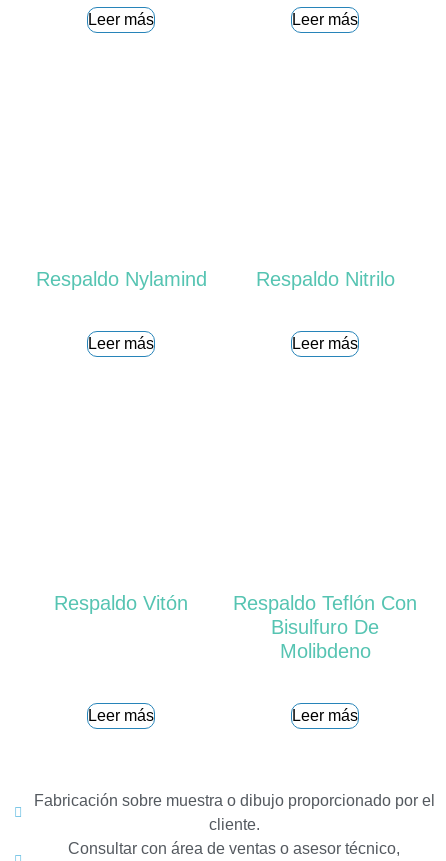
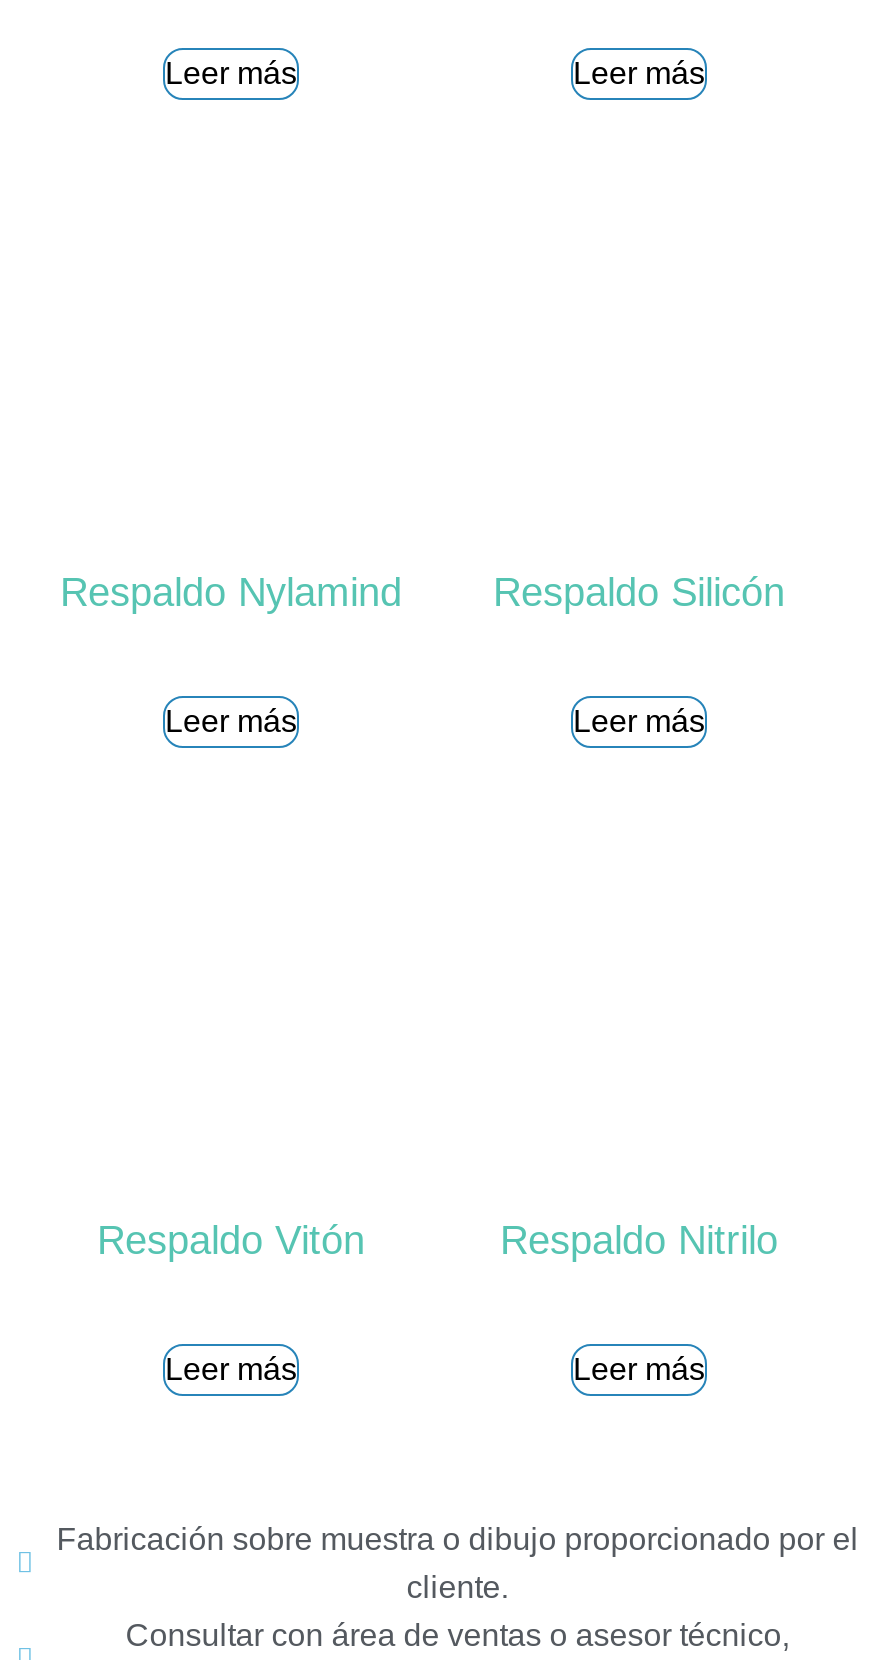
moved down: Respaldo Nitrilo

+ Respaldo Silicón

- Respaldo Teflón Con
- Bisulfuro De
- Molibdeno
